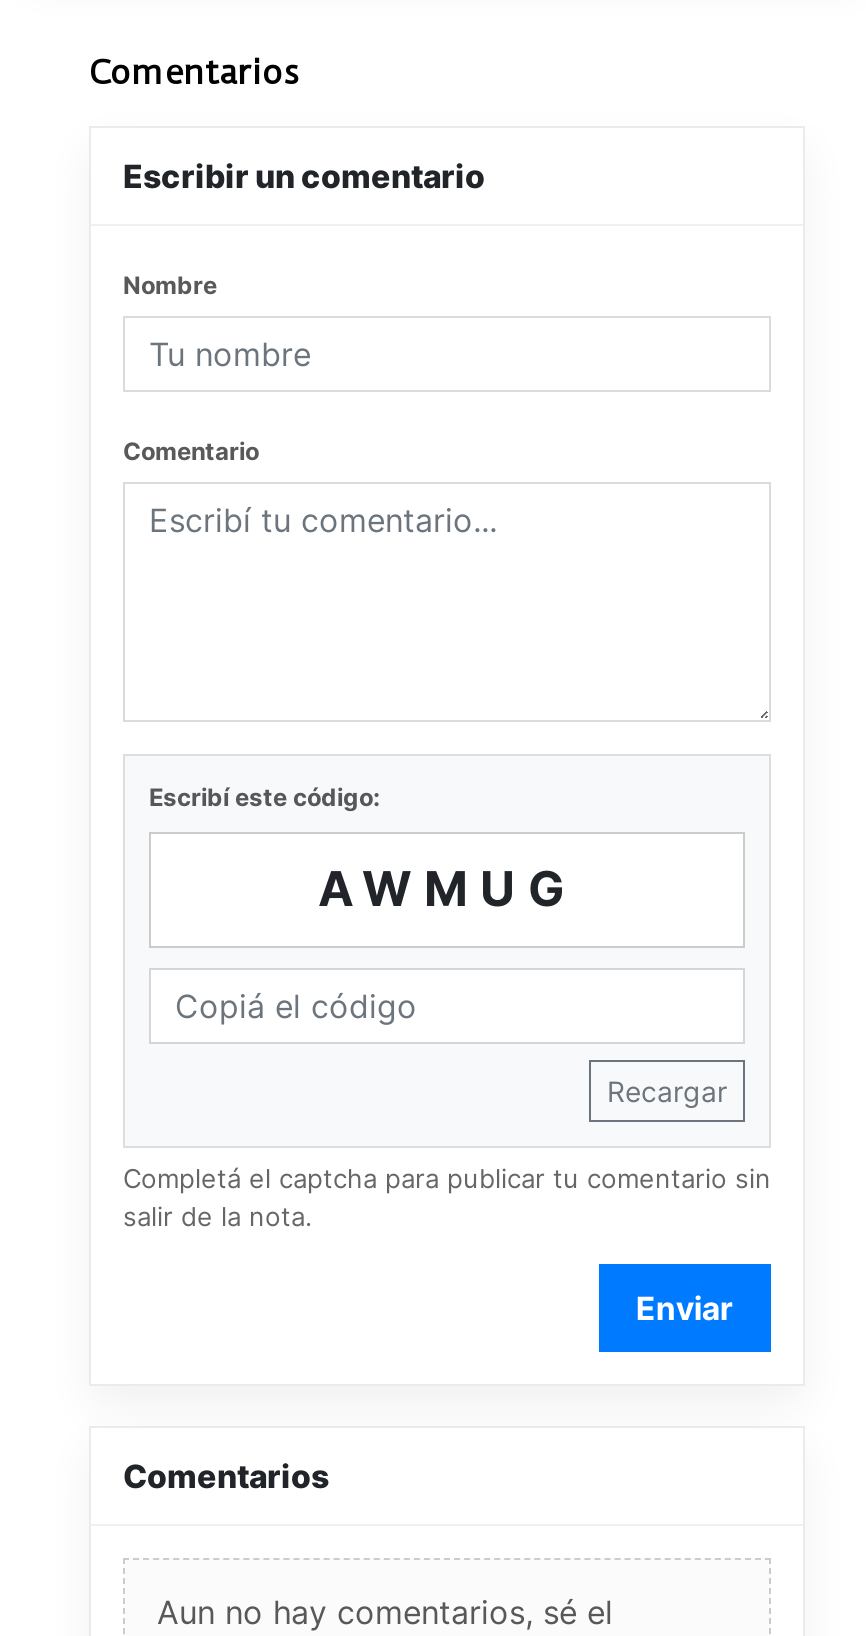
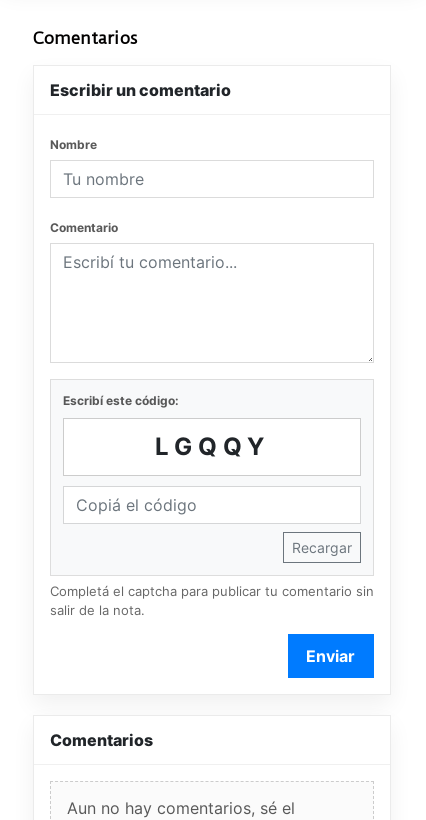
- AWMUG
+ LGQQY
